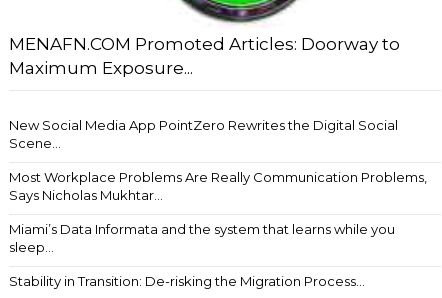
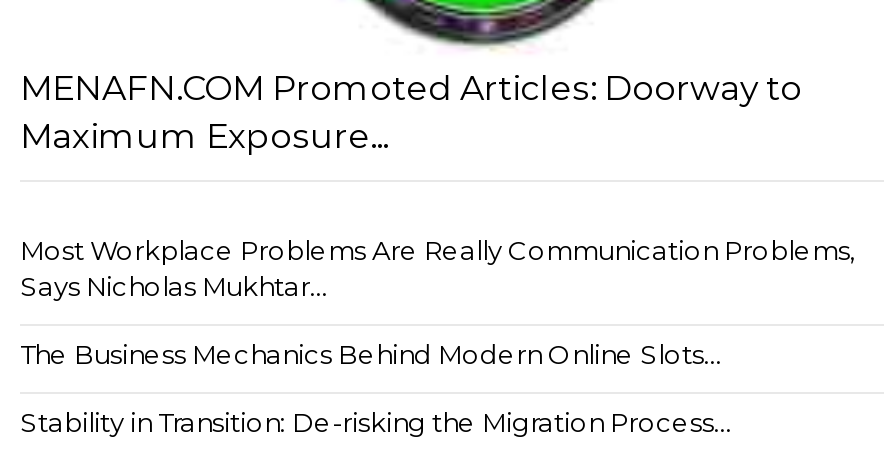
- New Social Media App PointZero Rewrites the Digital Social
- Scene...

- Miami’s Data Informata and the system that learns while you
- sleep...
+ The Business Mechanics Behind Modern Online Slots...
